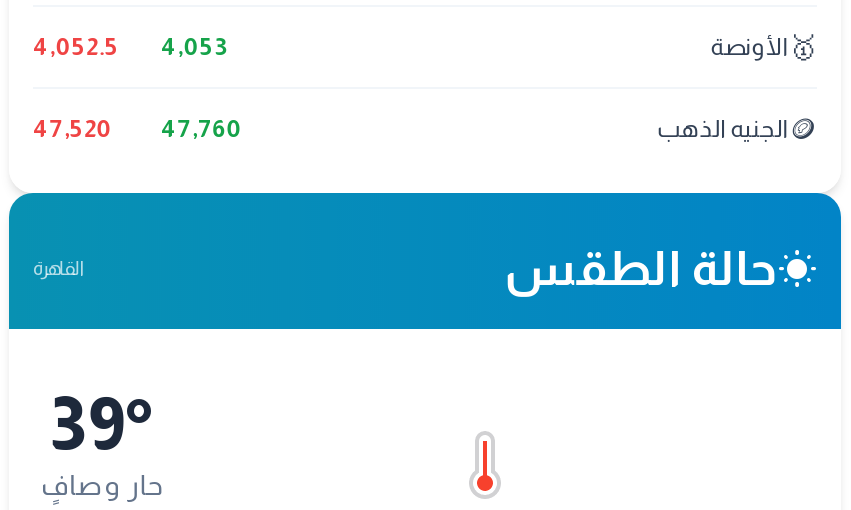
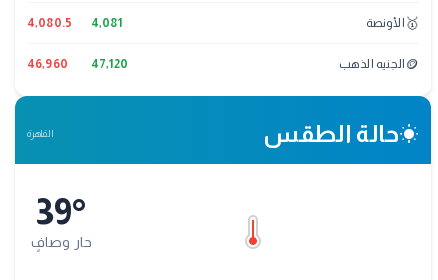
- 4,052.5
+ 4,080.5

- 4,053
+ 4,081

- 47,520
+ 46,960

- 47,760
+ 47,120
